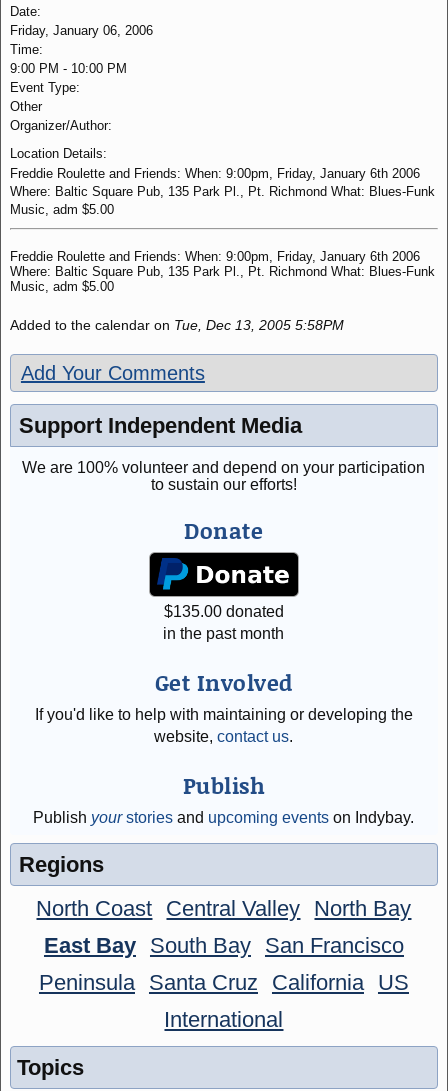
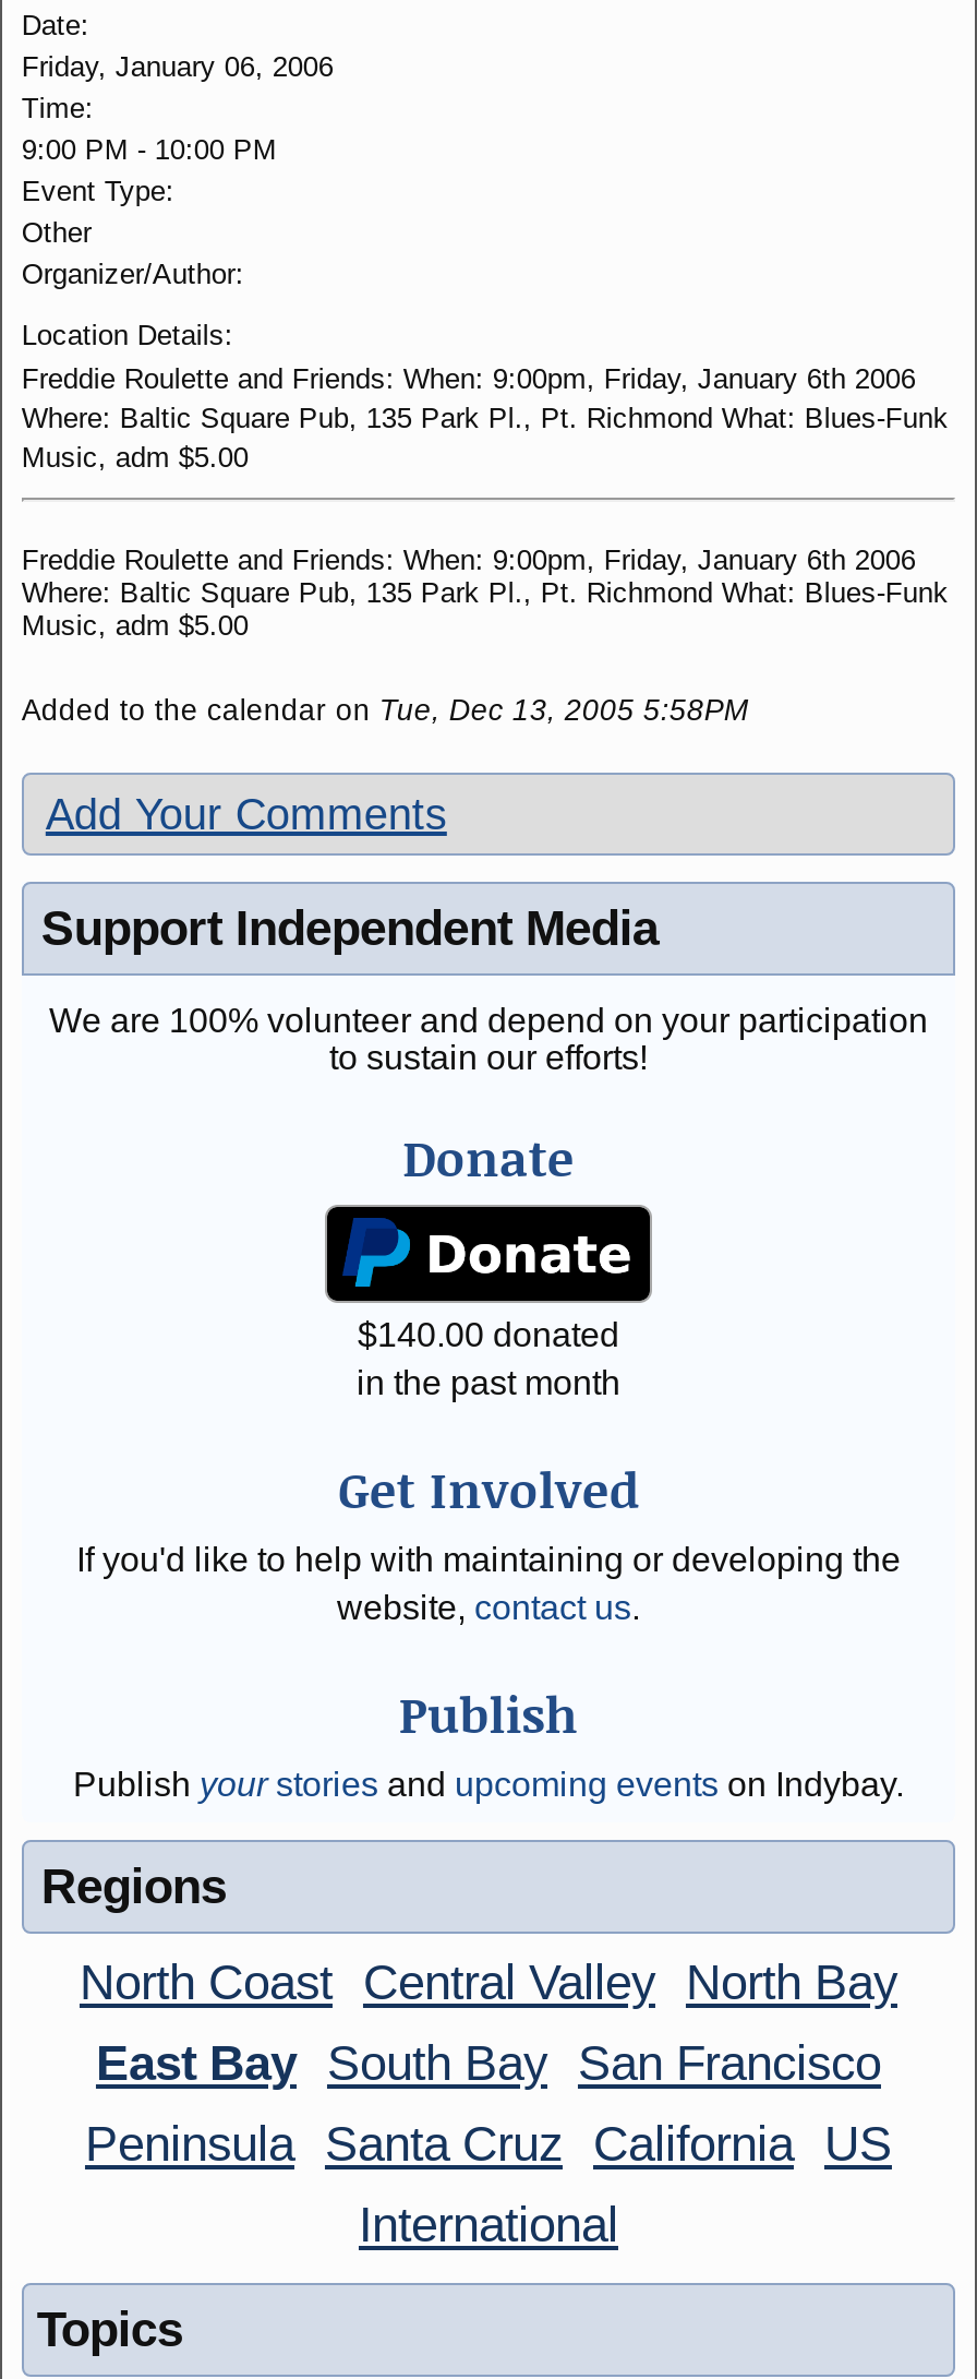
- $135.00 donated
+ $140.00 donated
